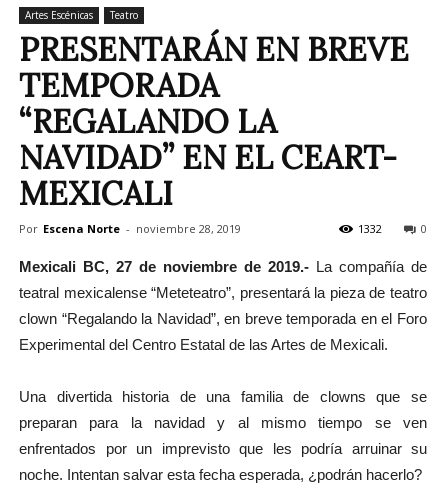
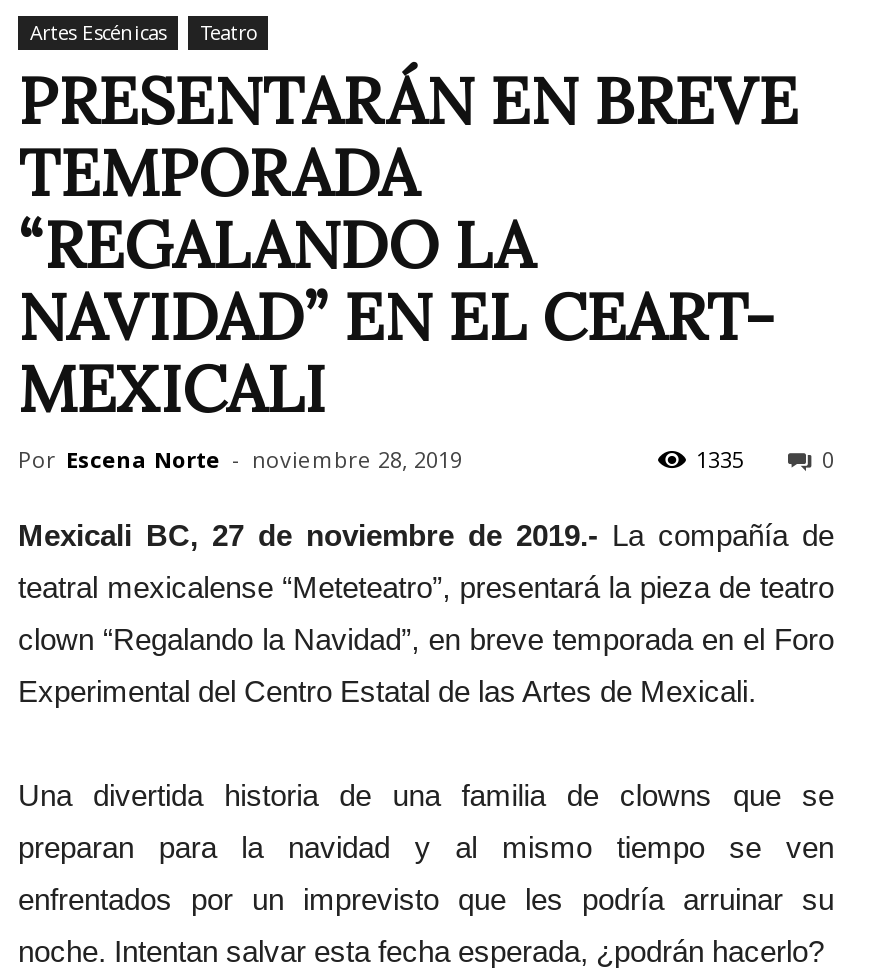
- 1332
+ 1335
